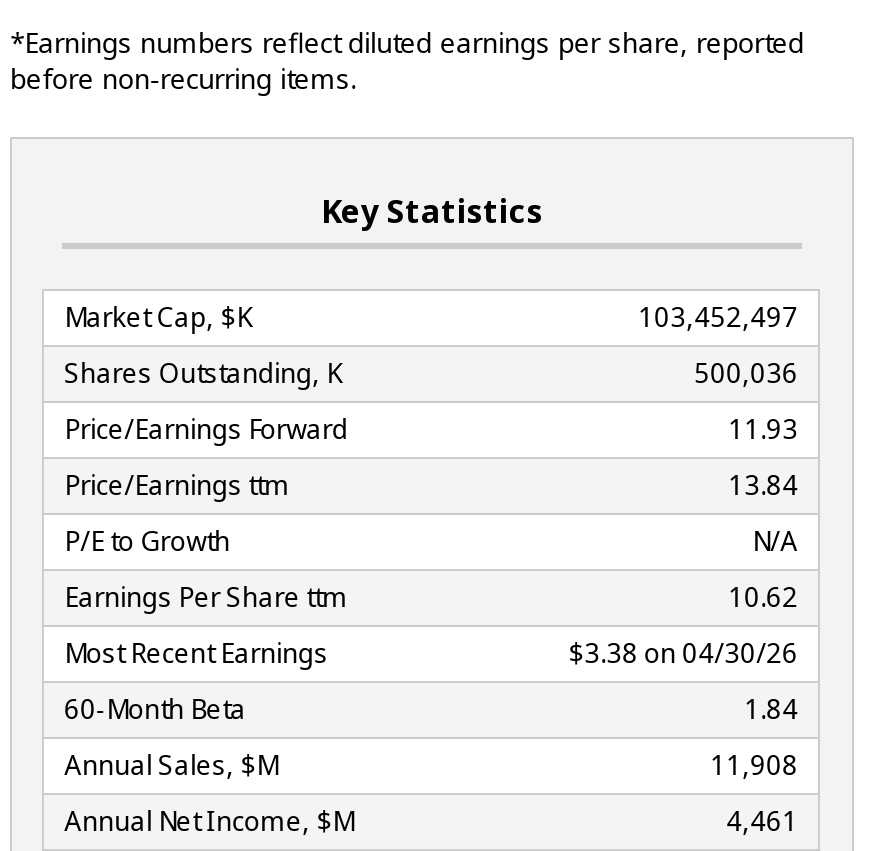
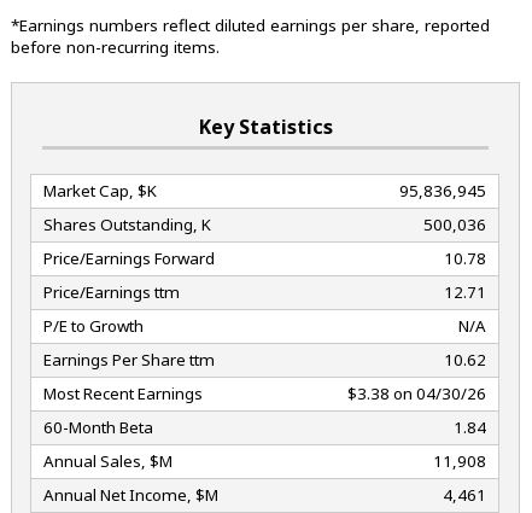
- 103,452,497
+ 95,836,945

- 11.93
+ 10.78

- 13.84
+ 12.71
